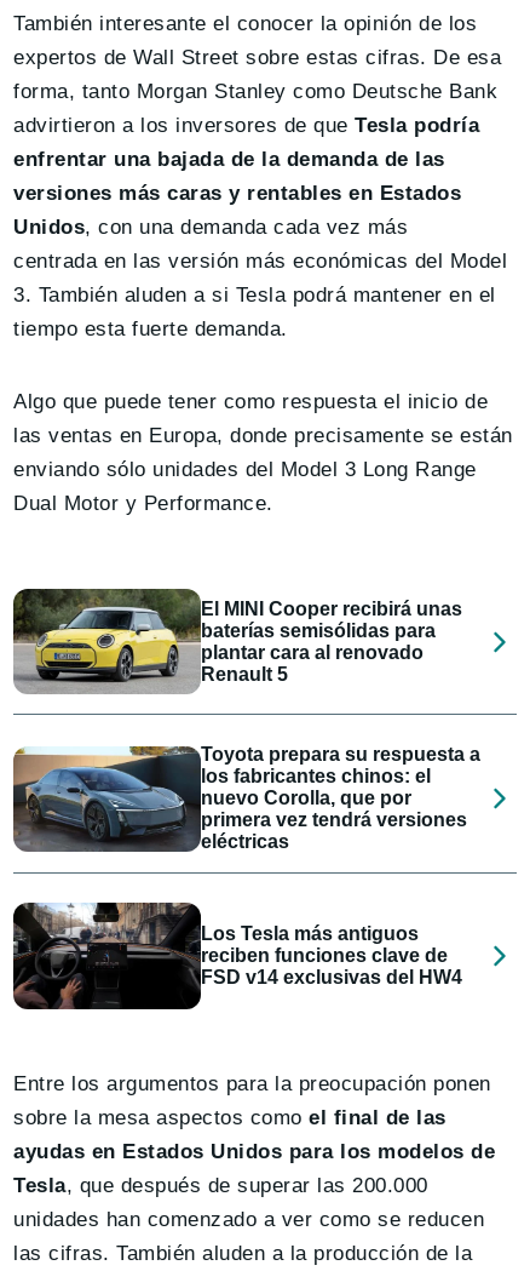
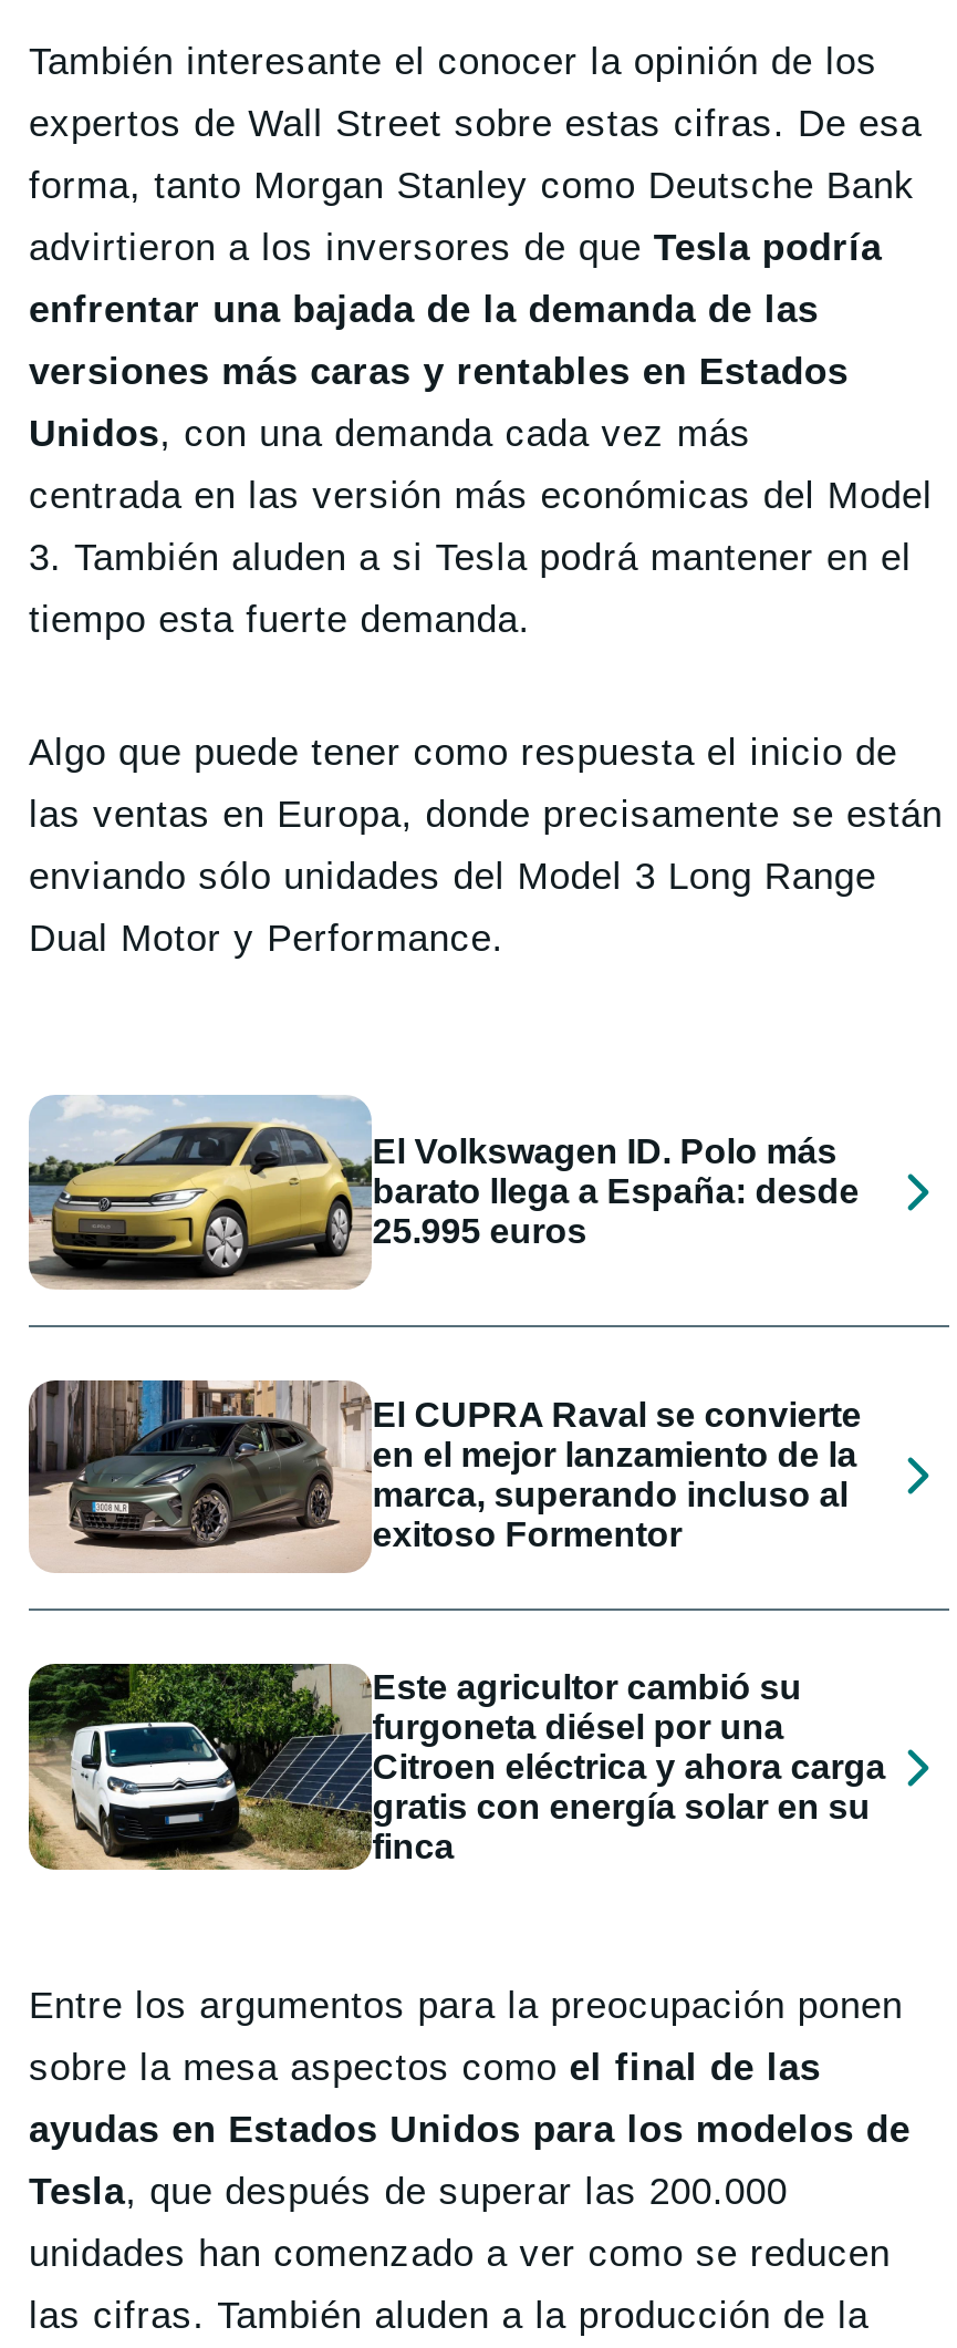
- [image]
- El MINI Cooper recibirá unas
- baterías semisólidas para
- plantar cara al renovado
- Renault 5
+ [image]
+ El Volkswagen ID. Polo más
+ barato llega a España: desde
+ 25.995 euros

- [image]
- Toyota prepara su respuesta a
- los fabricantes chinos: el
- nuevo Corolla, que por
- primera vez tendrá versiones
- eléctricas
+ [image]
+ El CUPRA Raval se convierte
+ en el mejor lanzamiento de la
+ marca, superando incluso al
+ exitoso Formentor

- [image]
- Los Tesla más antiguos
- reciben funciones clave de
- FSD v14 exclusivas del HW4
+ [image]
+ Este agricultor cambió su
+ furgoneta diésel por una
+ Citroen eléctrica y ahora carga
+ gratis con energía solar en su
+ finca
